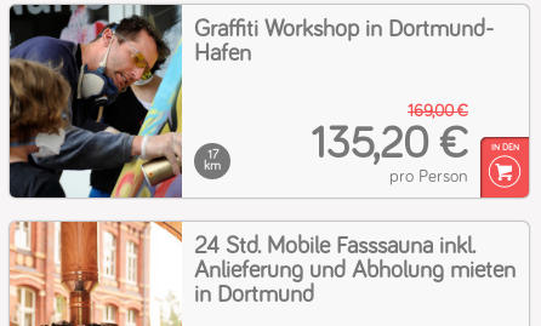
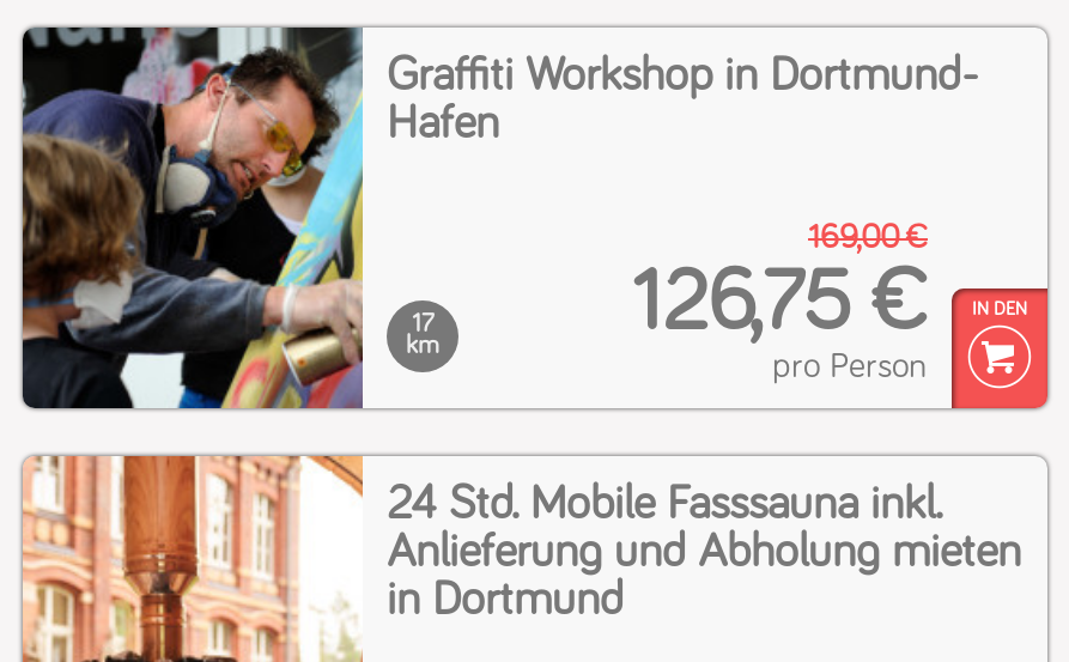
- 135,20 €
+ 126,75 €
